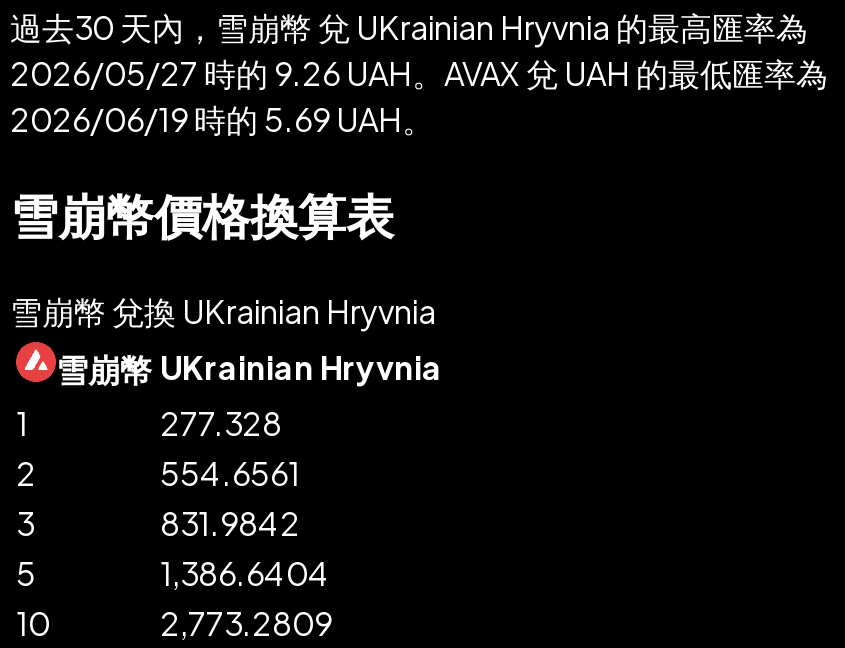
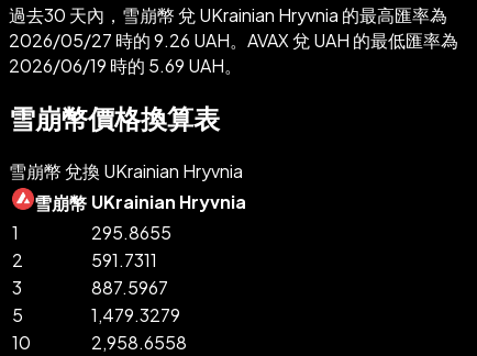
- 277.328
+ 295.8655

- 554.6561
+ 591.7311

- 831.9842
+ 887.5967

- 1,386.6404
+ 1,479.3279

- 2,773.2809
+ 2,958.6558
